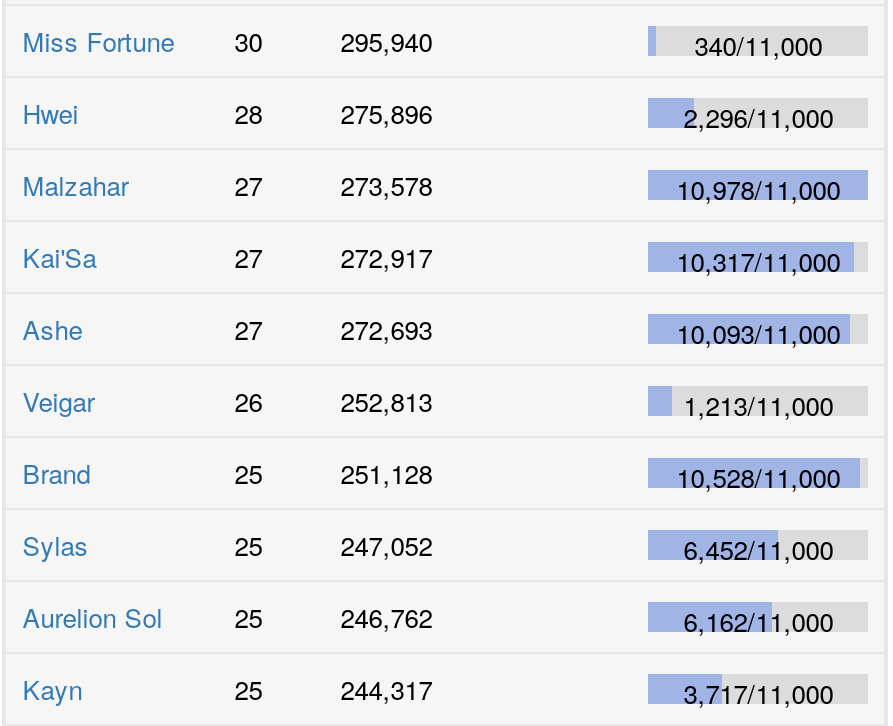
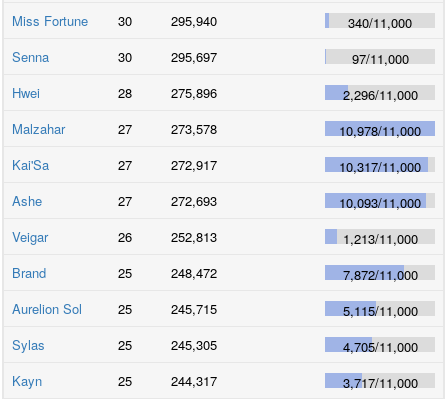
+ Senna
+ 30
+ 295,697
+ 97/11,000

- 251,128
- 10,528/11,000
- Sylas
- 25
- 247,052
- 6,452/11,000
+ 248,472
+ 7,872/11,000

- 246,762
- 6,162/11,000
+ 245,715
+ 5,115/11,000
+ Sylas
+ 25
+ 245,305
+ 4,705/11,000
